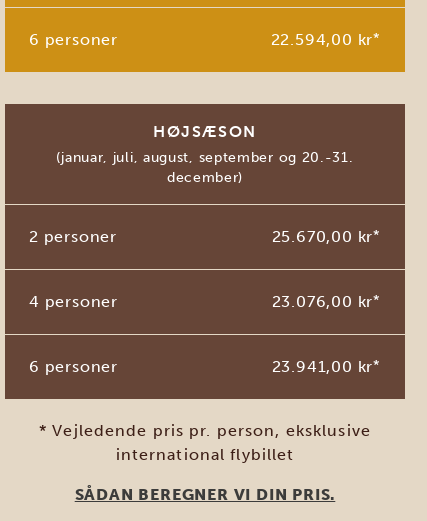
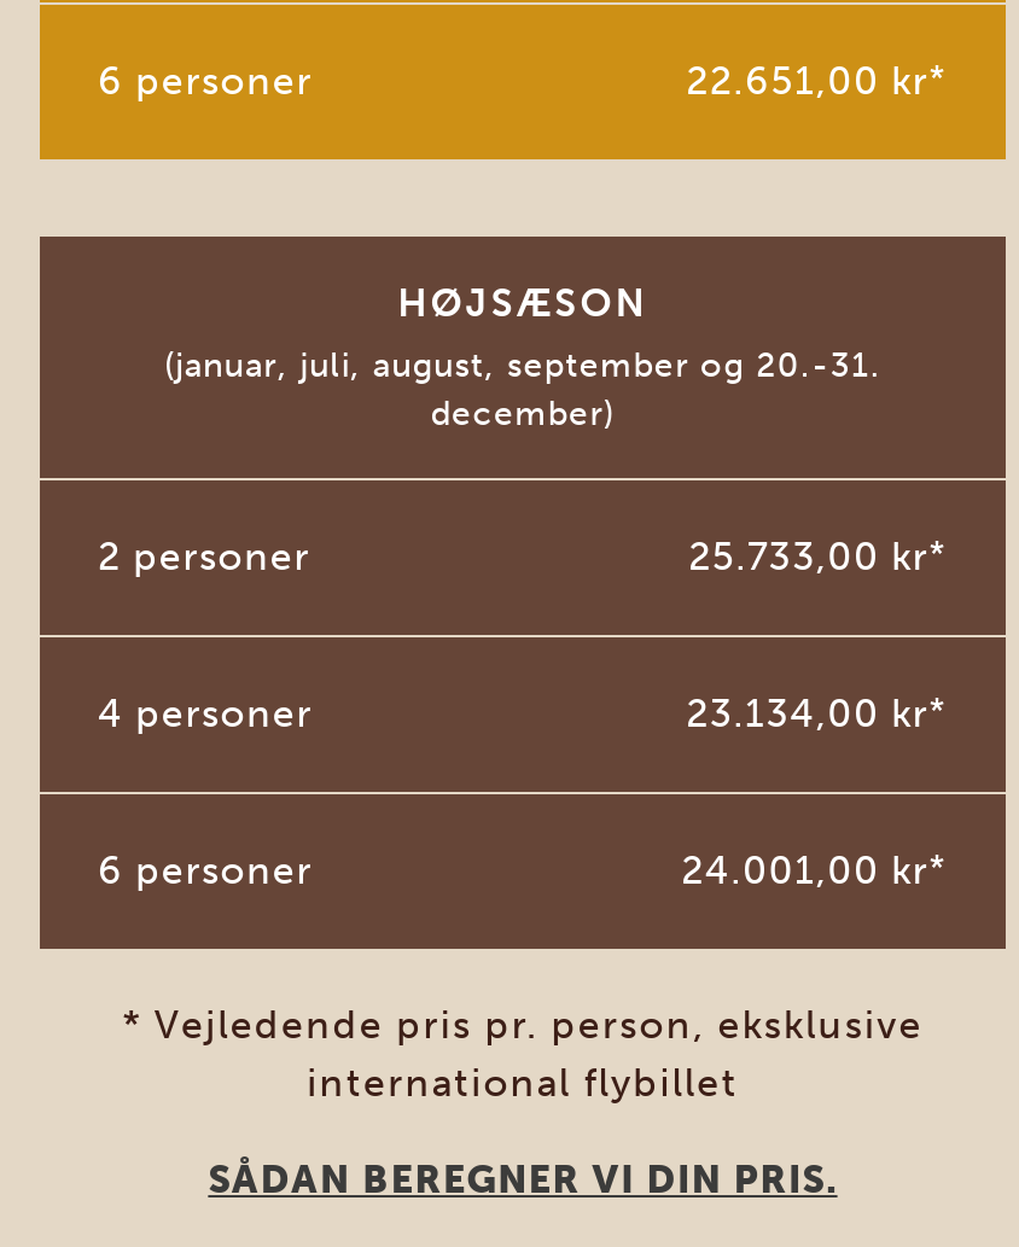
- 22.594,00 kr*
+ 22.651,00 kr*

- 25.670,00 kr*
+ 25.733,00 kr*

- 23.076,00 kr*
+ 23.134,00 kr*

- 23.941,00 kr*
+ 24.001,00 kr*
